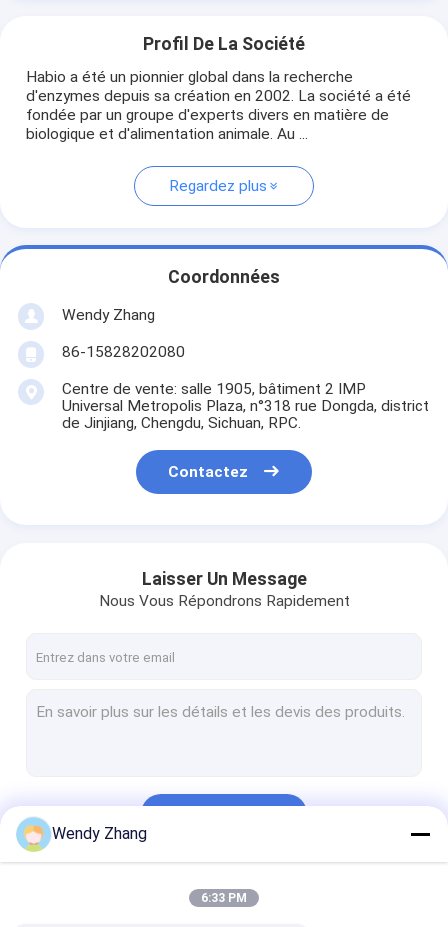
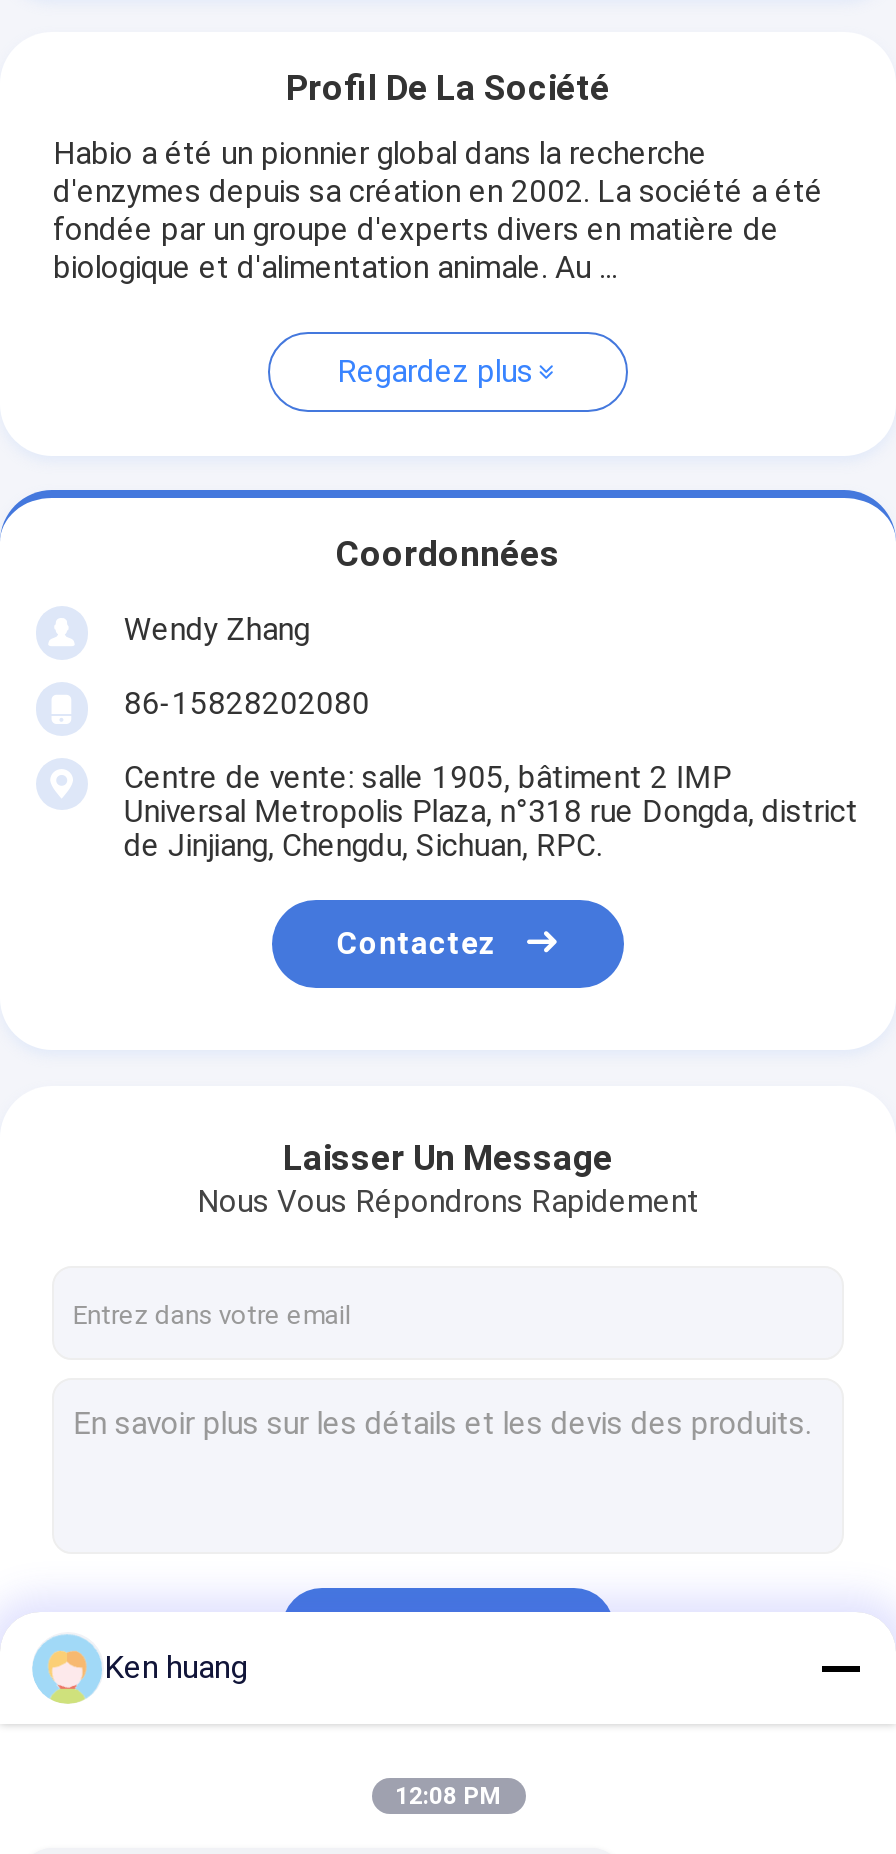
- Wendy Zhang
+ Ken huang

- 6:33 PM
+ 12:08 PM
